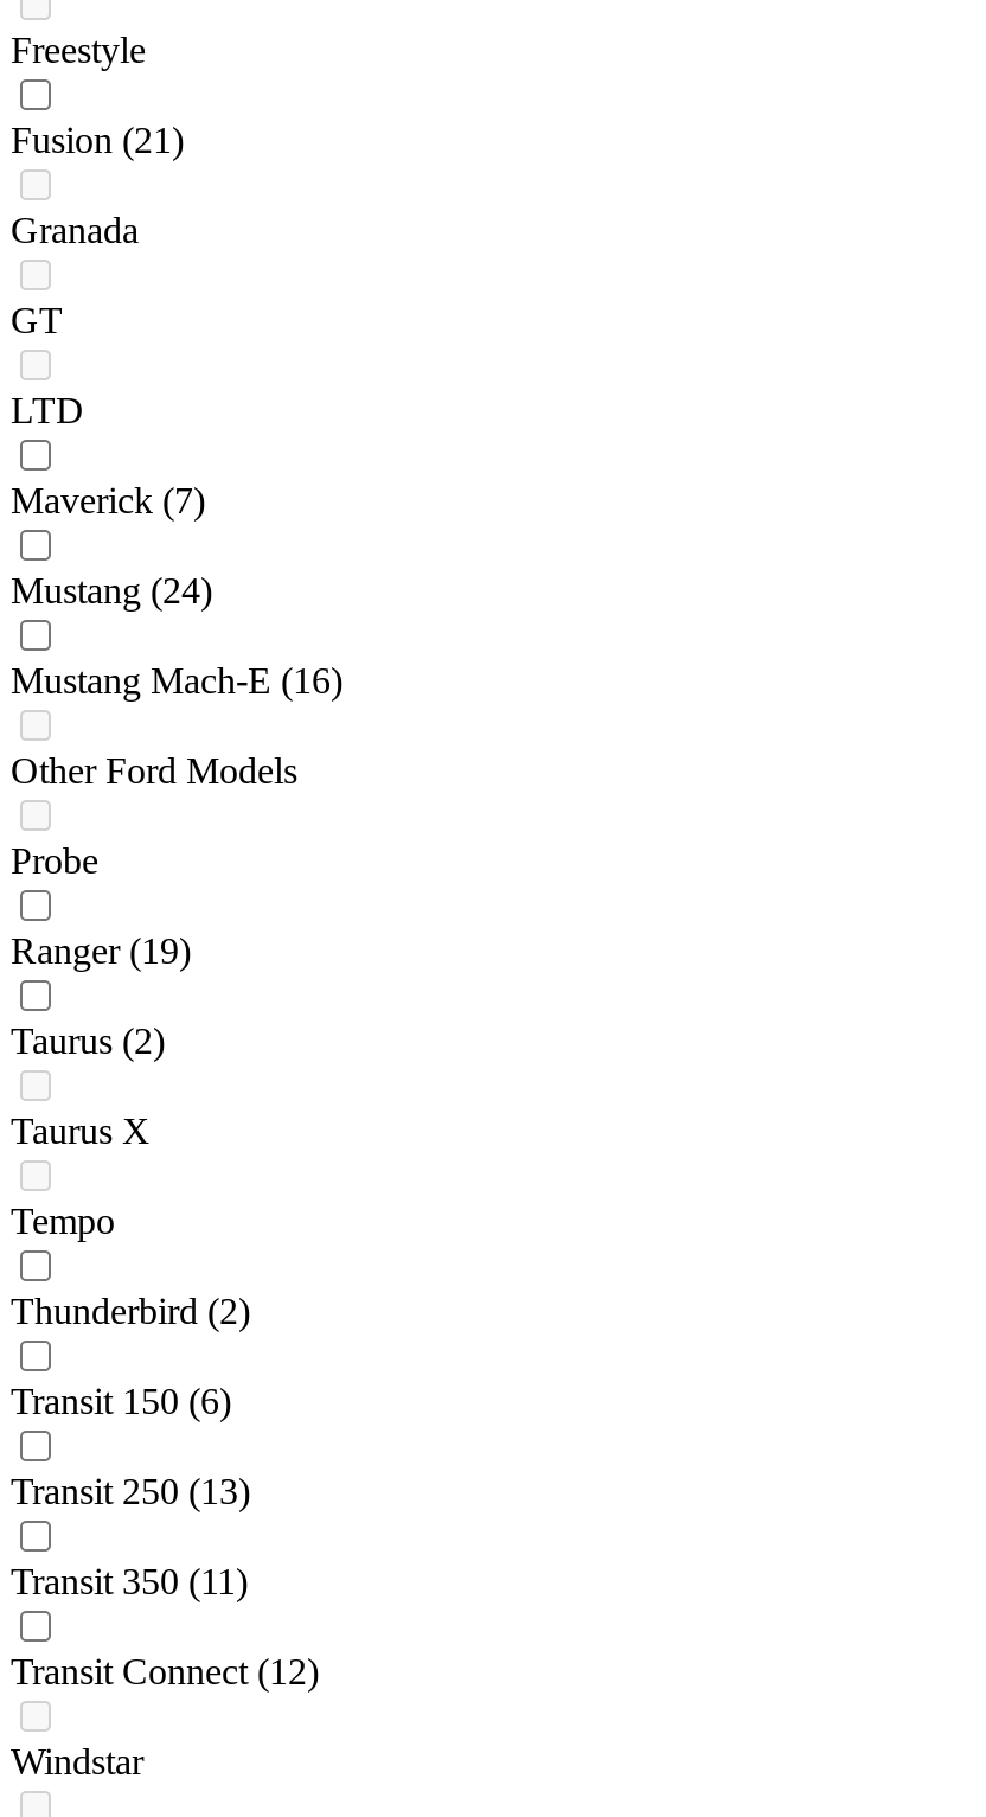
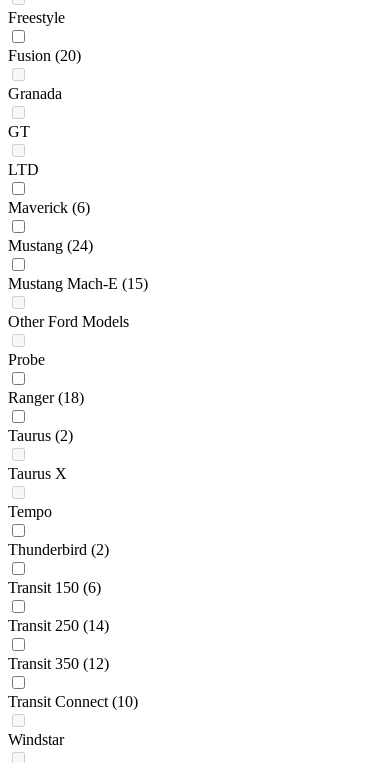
- Fusion (21)
+ Fusion (20)

- Maverick (7)
+ Maverick (6)

- Mustang Mach-E (16)
+ Mustang Mach-E (15)

- Ranger (19)
+ Ranger (18)

- Transit 250 (13)
+ Transit 250 (14)

- Transit 350 (11)
+ Transit 350 (12)

- Transit Connect (12)
+ Transit Connect (10)
